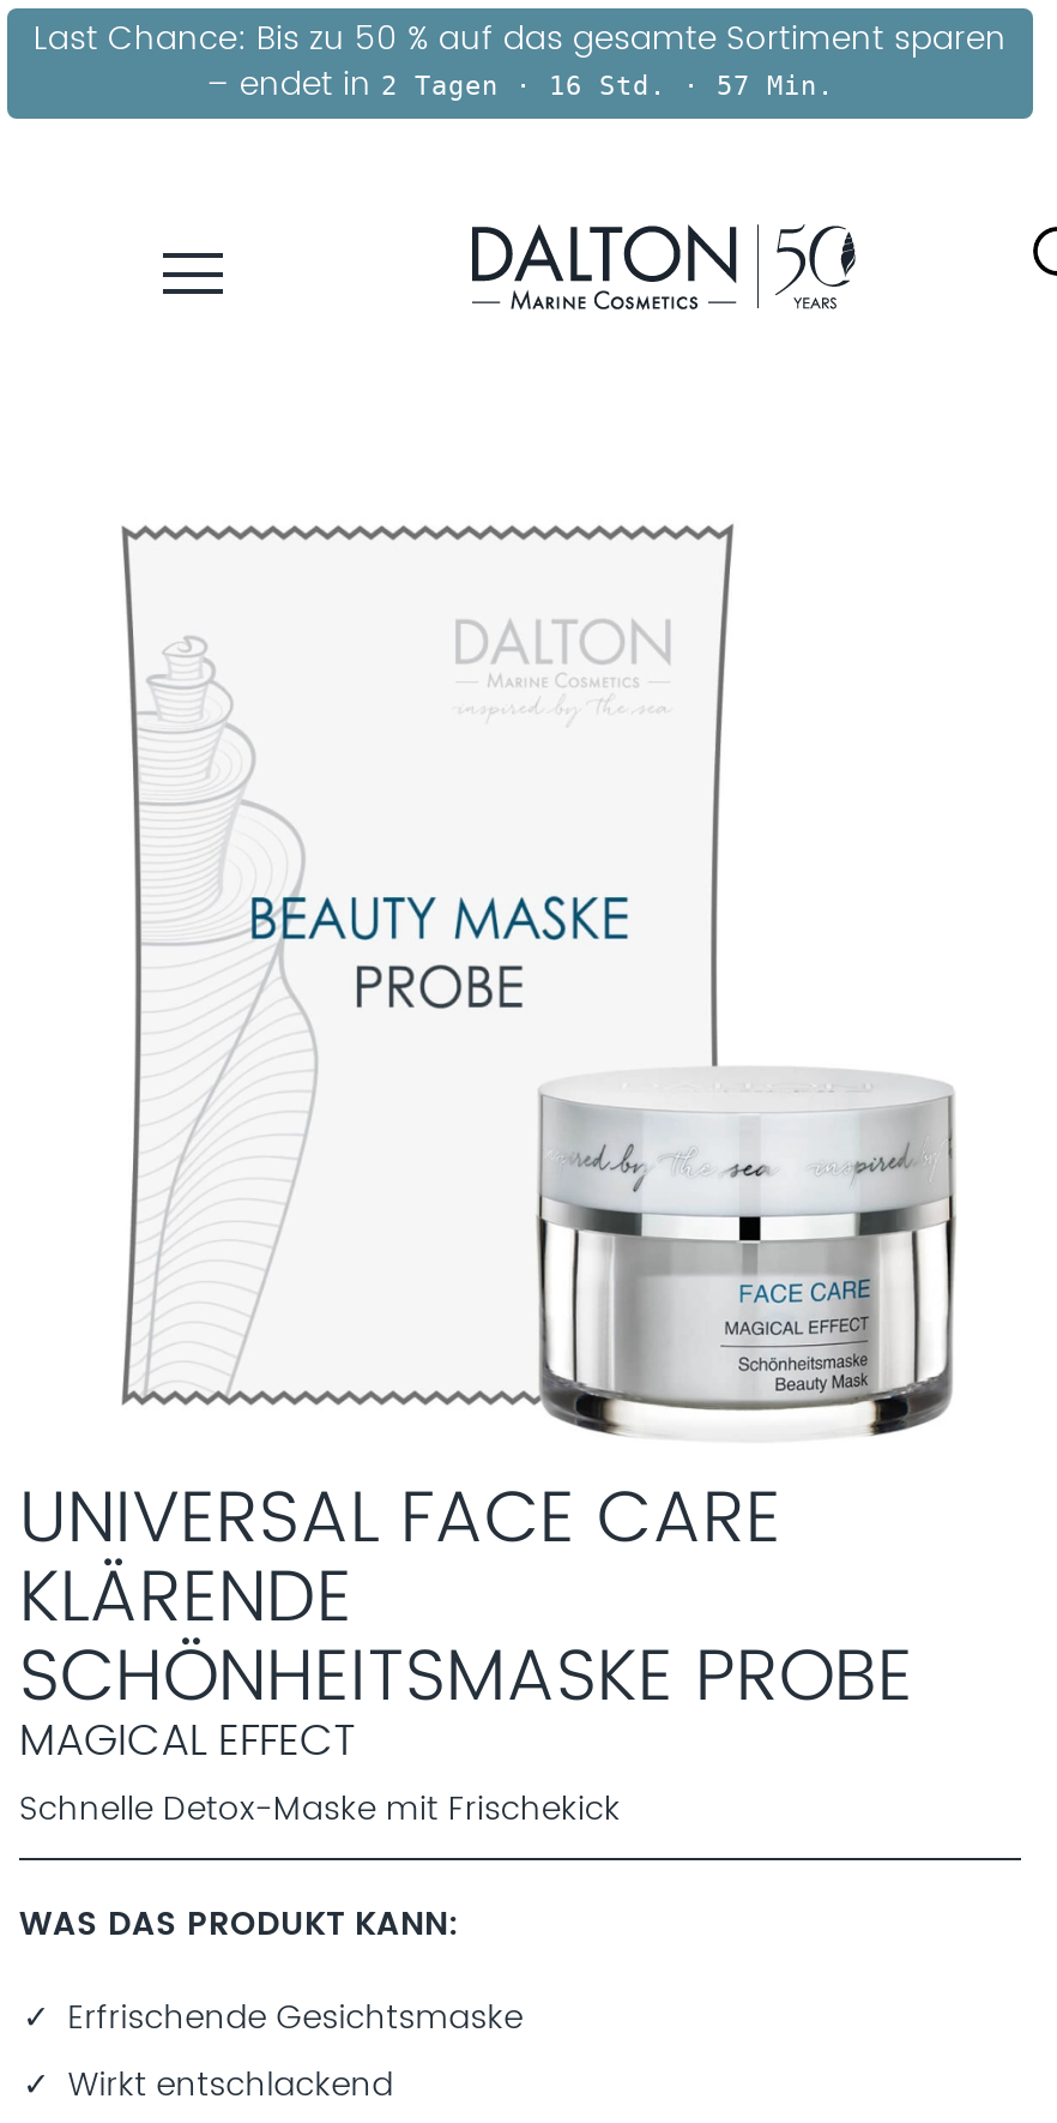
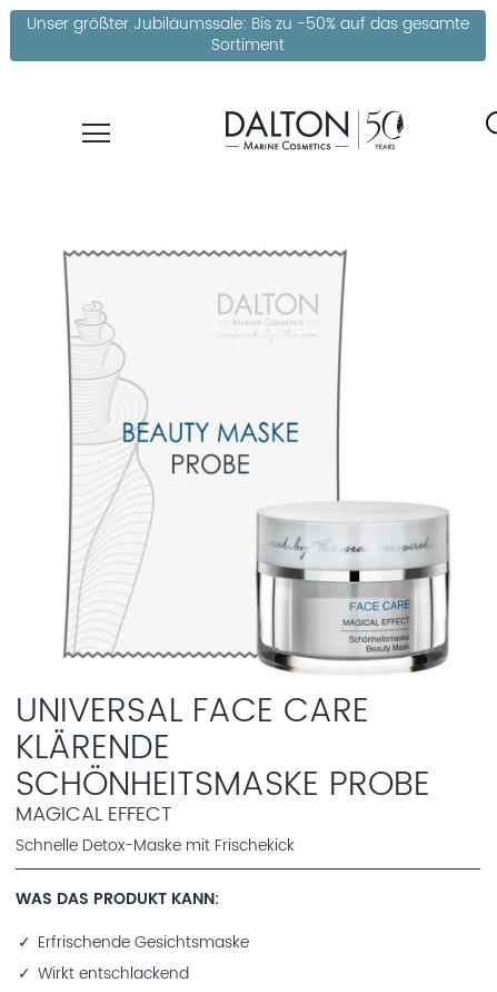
- Last Chance: Bis zu 50 % auf das gesamte Sortiment sparen
- – endet in 2 Tagen · 16 Std. · 57 Min.
+ Unser größter Jubiläumssale: Bis zu -50% auf das gesamte
+ Sortiment
